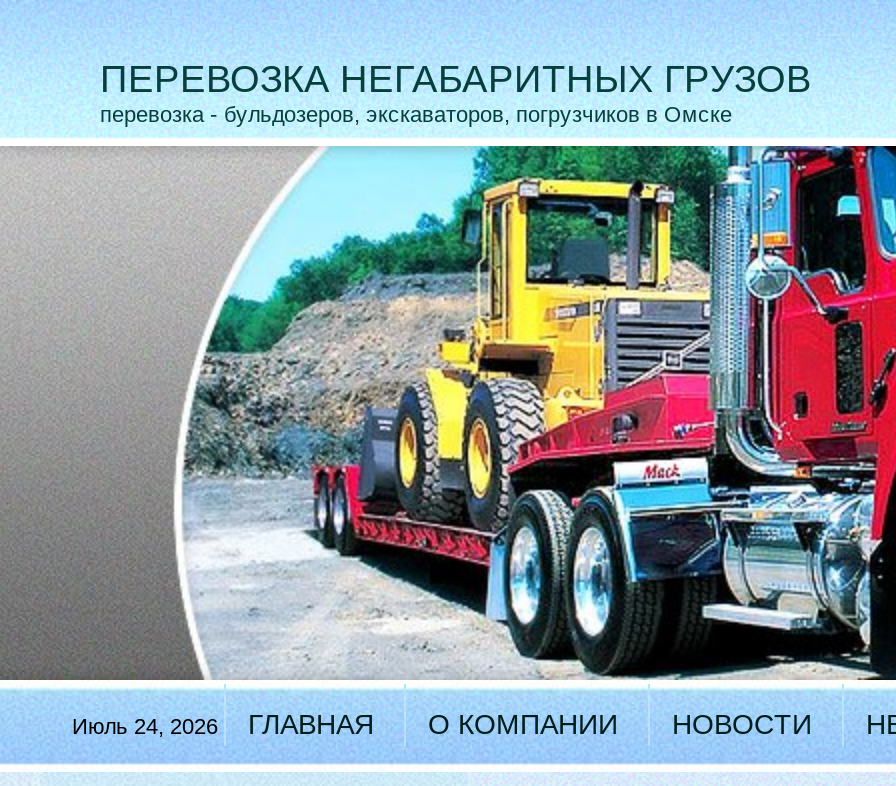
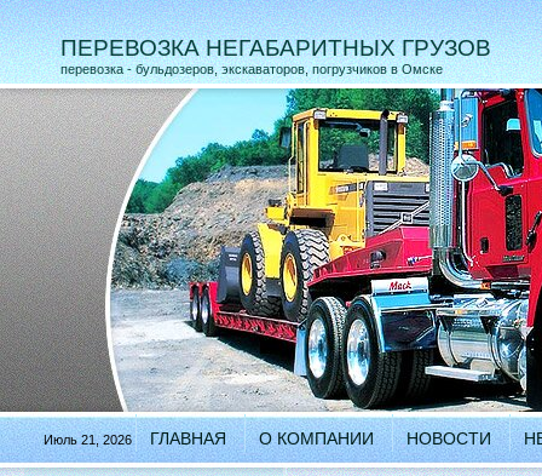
- Июль 24, 2026
+ Июль 21, 2026
